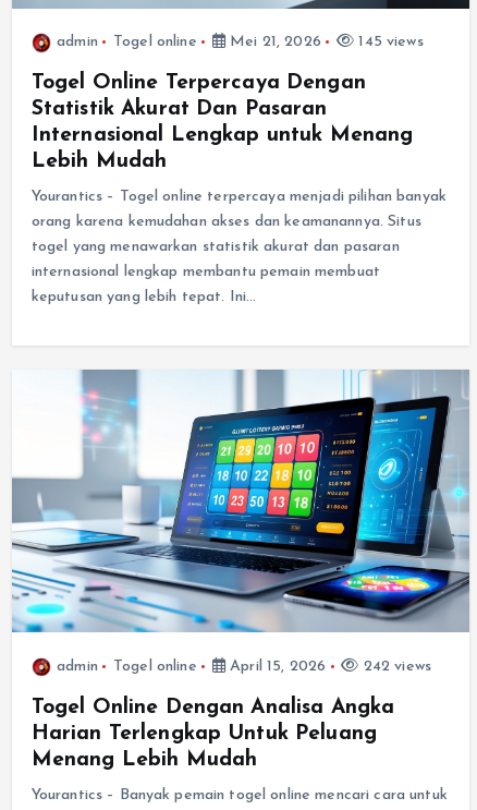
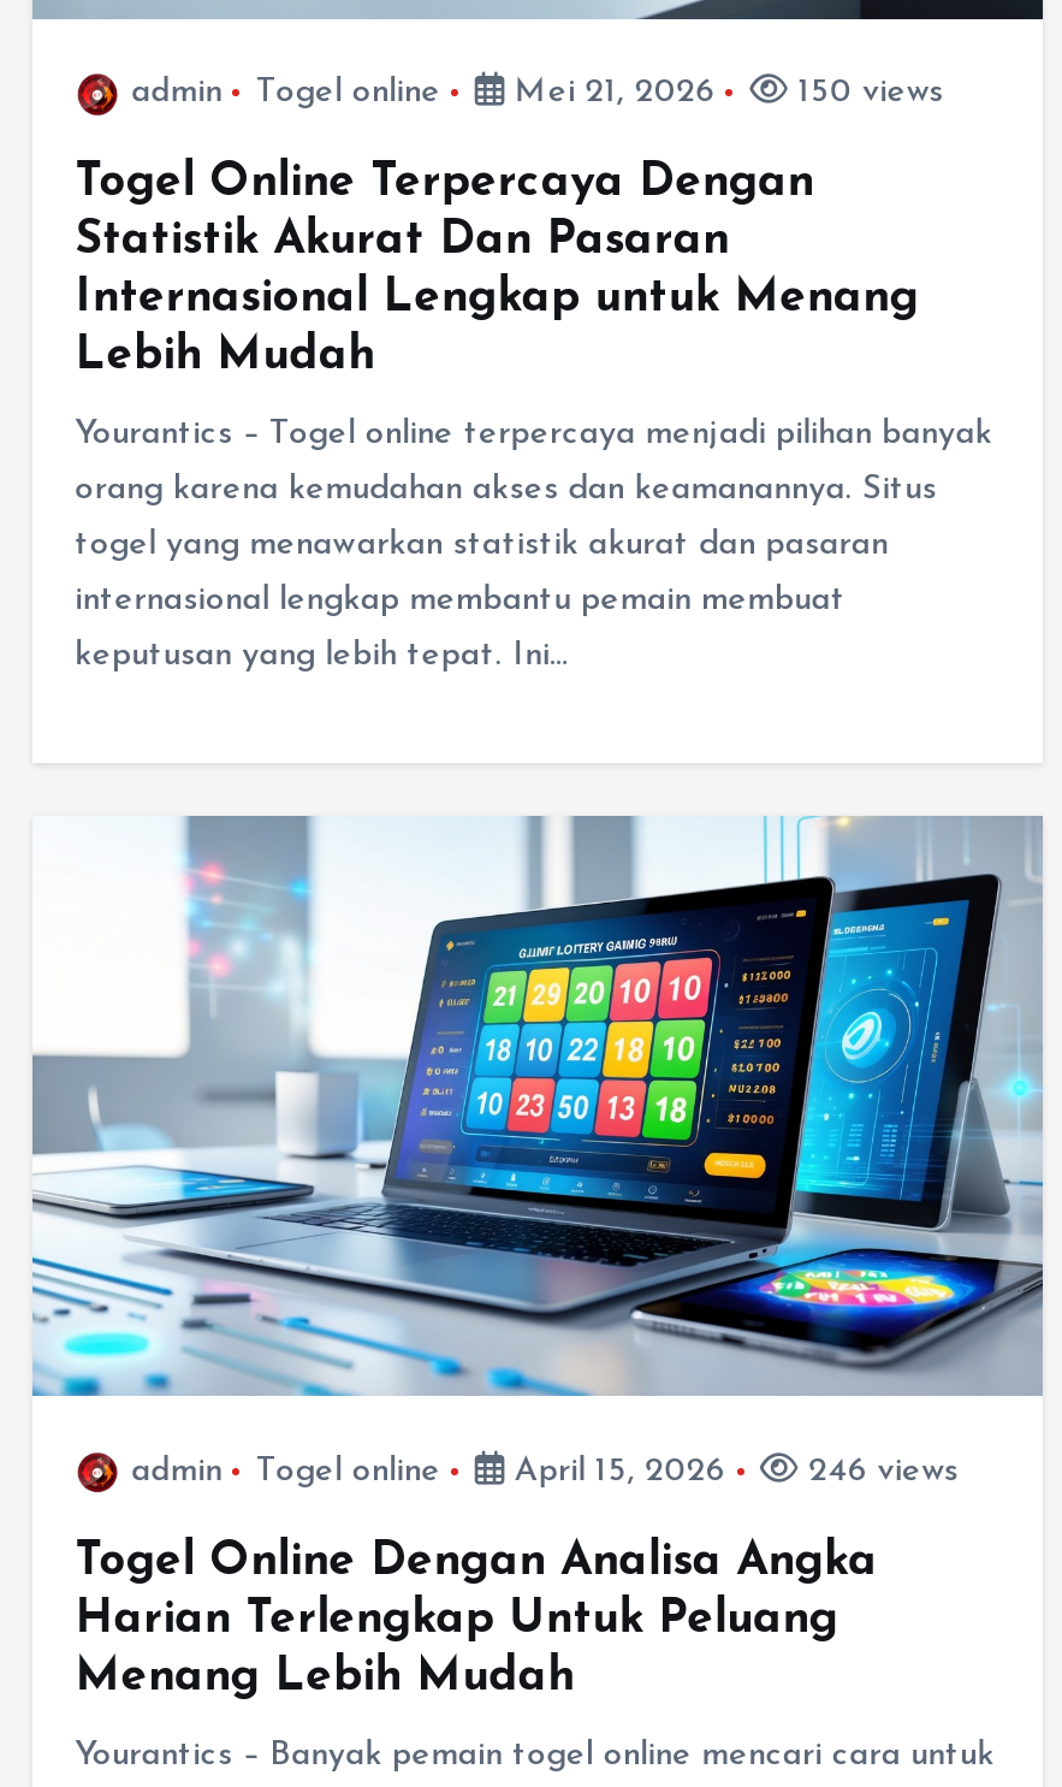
- 145 views
+ 150 views

- 242 views
+ 246 views
